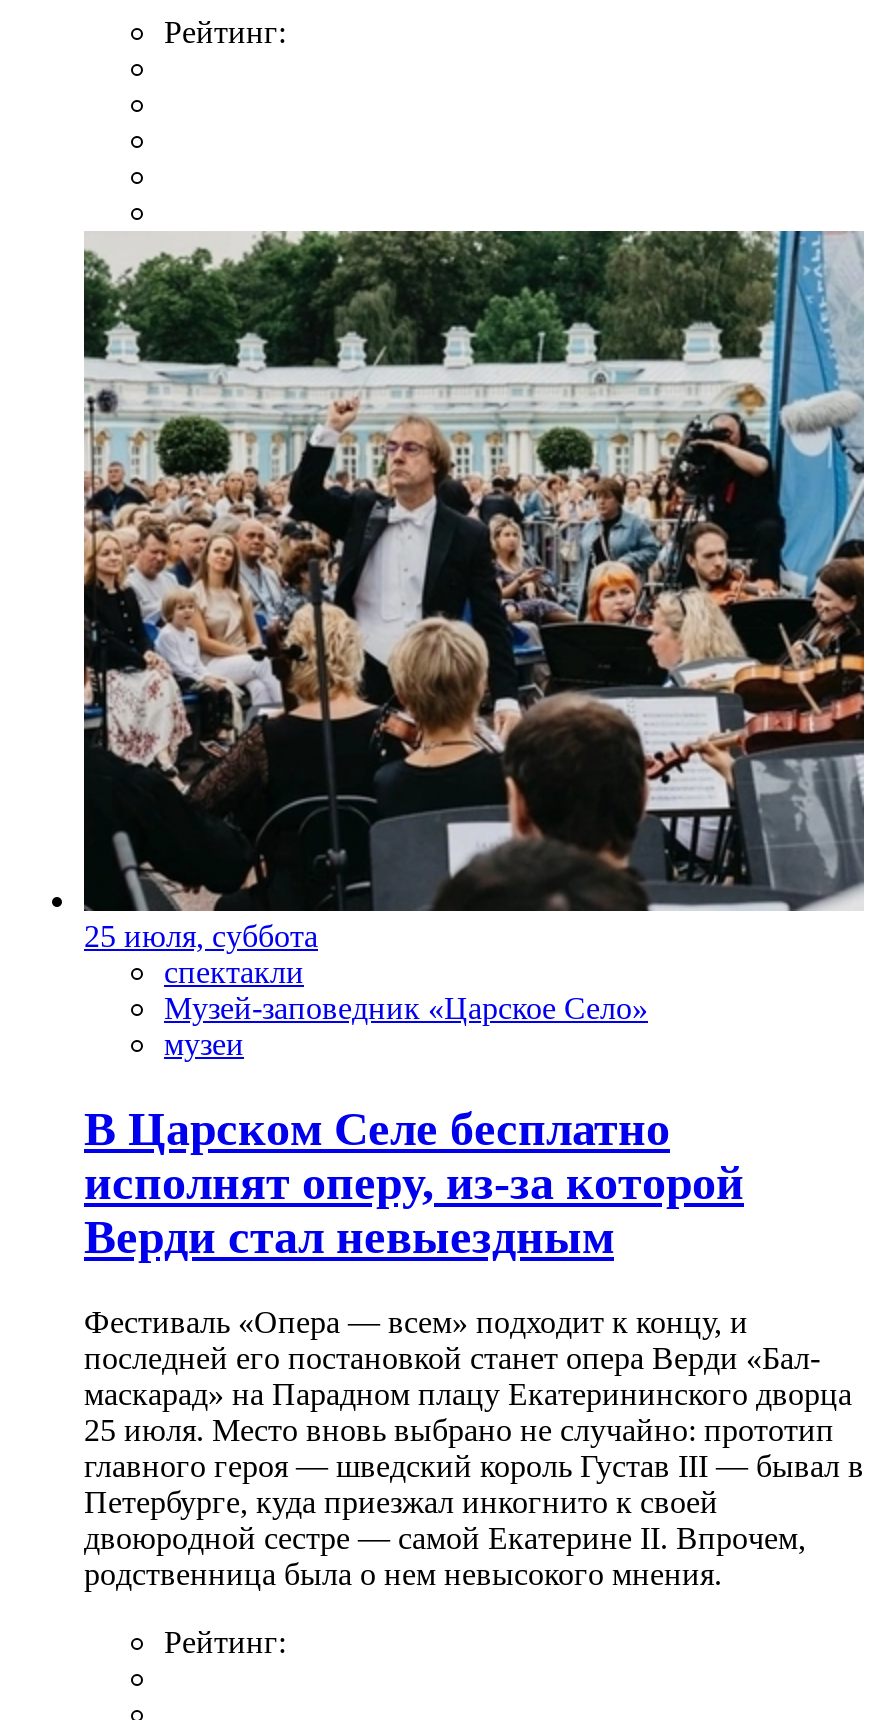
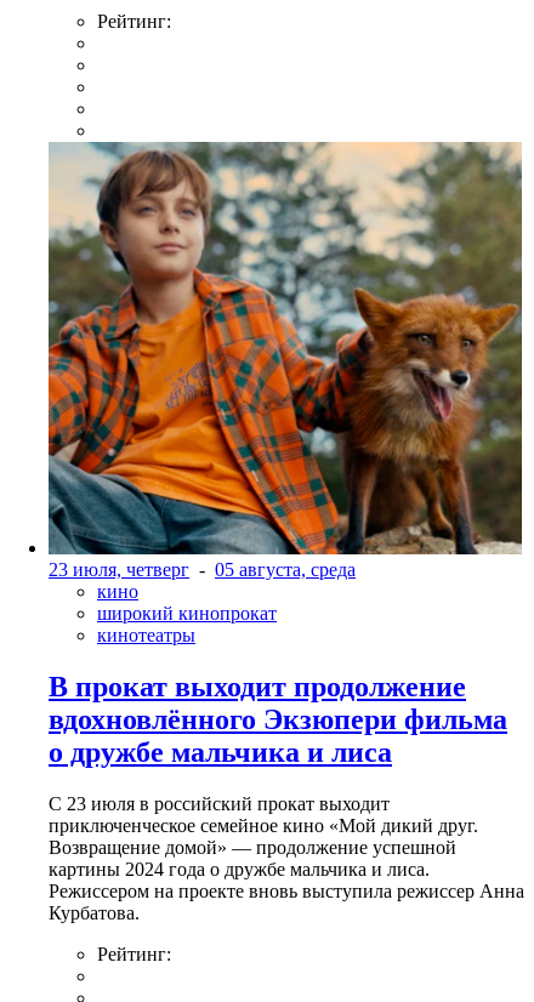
- [image]
- 25 июля, суббота
- спектакли
- Музей-заповедник «Царское Село»
- музеи
+ [image]
+ 23 июля, четверг - 05 августа, среда
+ кино
+ широкий кинопрокат
+ кинотеатры

- В Царском Селе бесплатно
- исполнят оперу, из-за которой
- Верди стал невыездным
+ В прокат выходит продолжение
+ вдохновлённого Экзюпери фильма
+ о дружбе мальчика и лиса

- Фестиваль «Опера — всем» подходит к концу, и
- последней его постановкой станет опера Верди «Бал-
- маскарад» на Парадном плацу Екатерининского дворца
- 25 июля. Место вновь выбрано не случайно: прототип
- главного героя — шведский король Густав III — бывал в
- Петербурге, куда приезжал инкогнито к своей
- двоюродной сестре — самой Екатерине II. Впрочем,
- родственница была о нем невысокого мнения.
+ С 23 июля в российский прокат выходит
+ приключенческое семейное кино «Мой дикий друг.
+ Возвращение домой» — продолжение успешной
+ картины 2024 года о дружбе мальчика и лиса.
+ Режиссером на проекте вновь выступила режиссер Анна
+ Курбатова.
